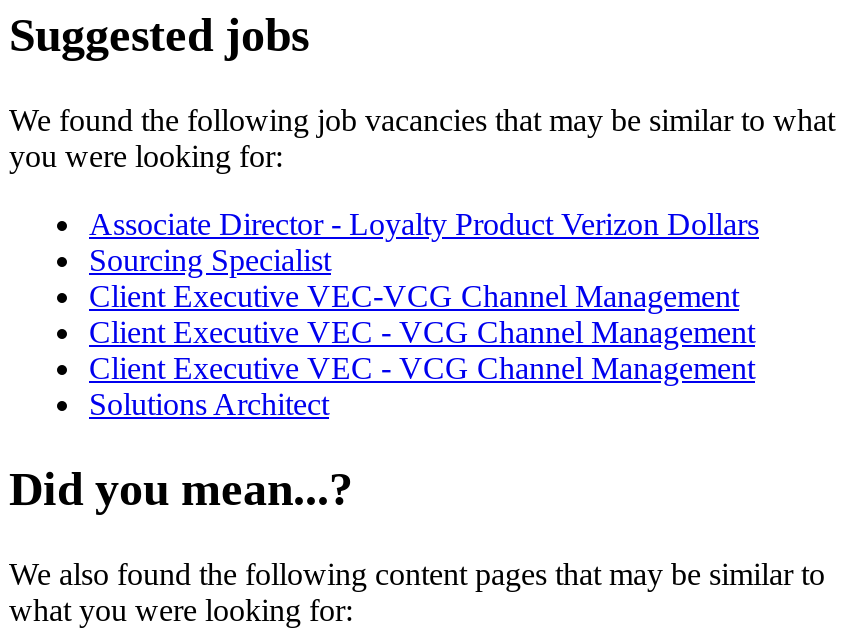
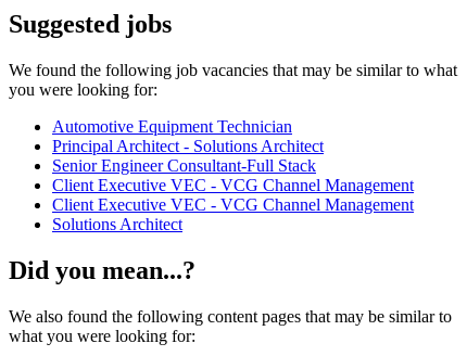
- Associate Director - Loyalty Product Verizon Dollars
- Sourcing Specialist
- Client Executive VEC-VCG Channel Management
+ Automotive Equipment Technician
+ Principal Architect - Solutions Architect
+ Senior Engineer Consultant-Full Stack
